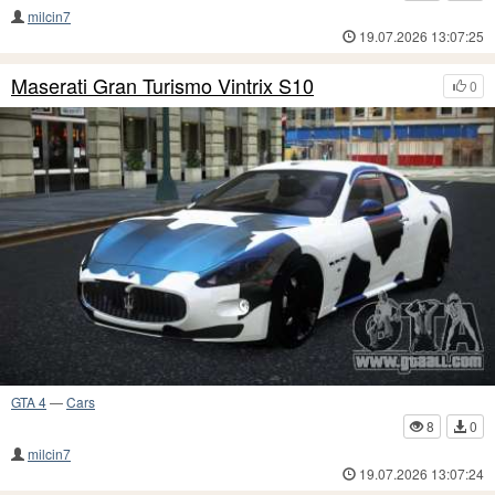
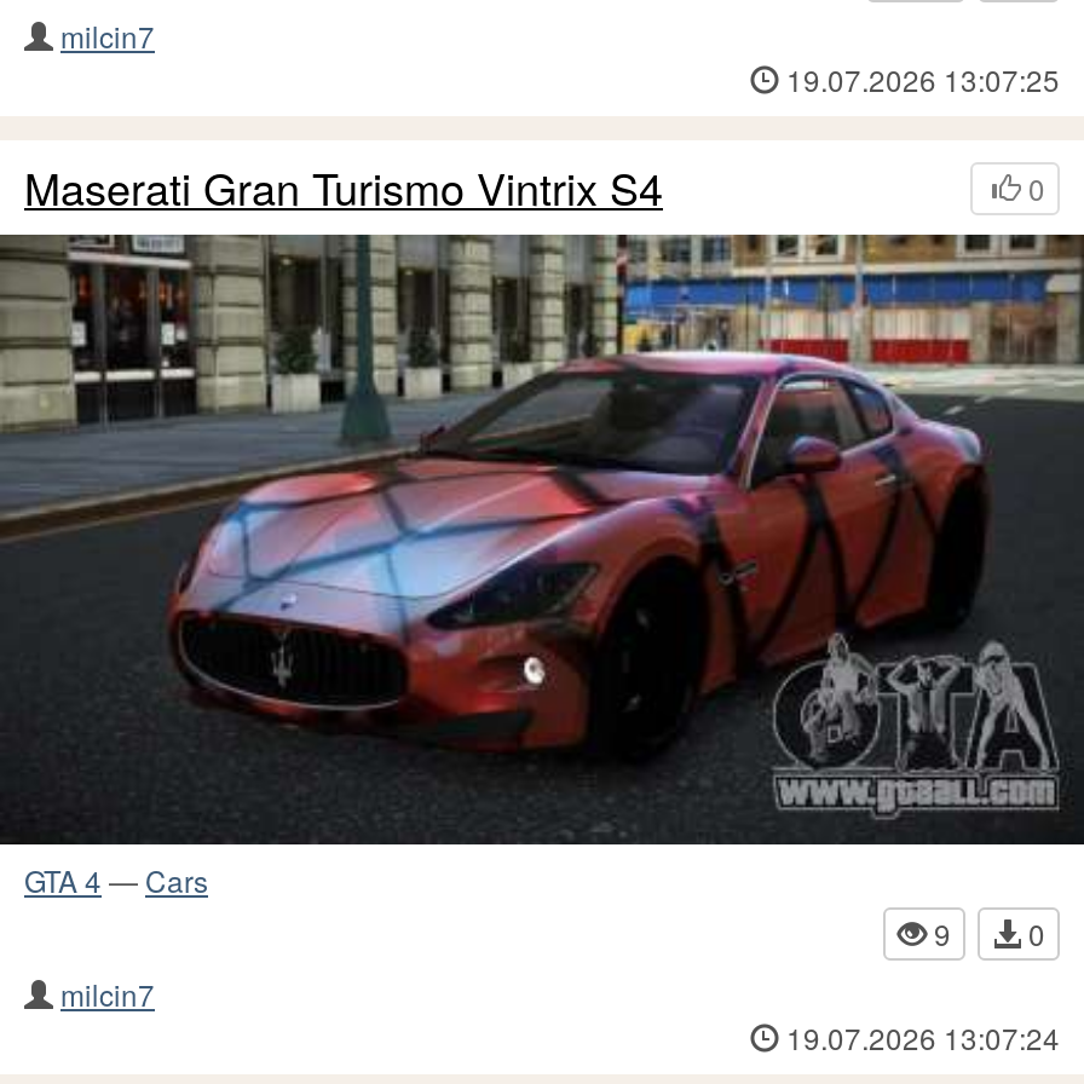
- Maserati Gran Turismo Vintrix S10
+ Maserati Gran Turismo Vintrix S4

- [image]
+ [image]

- 8 0
+ 9 0
